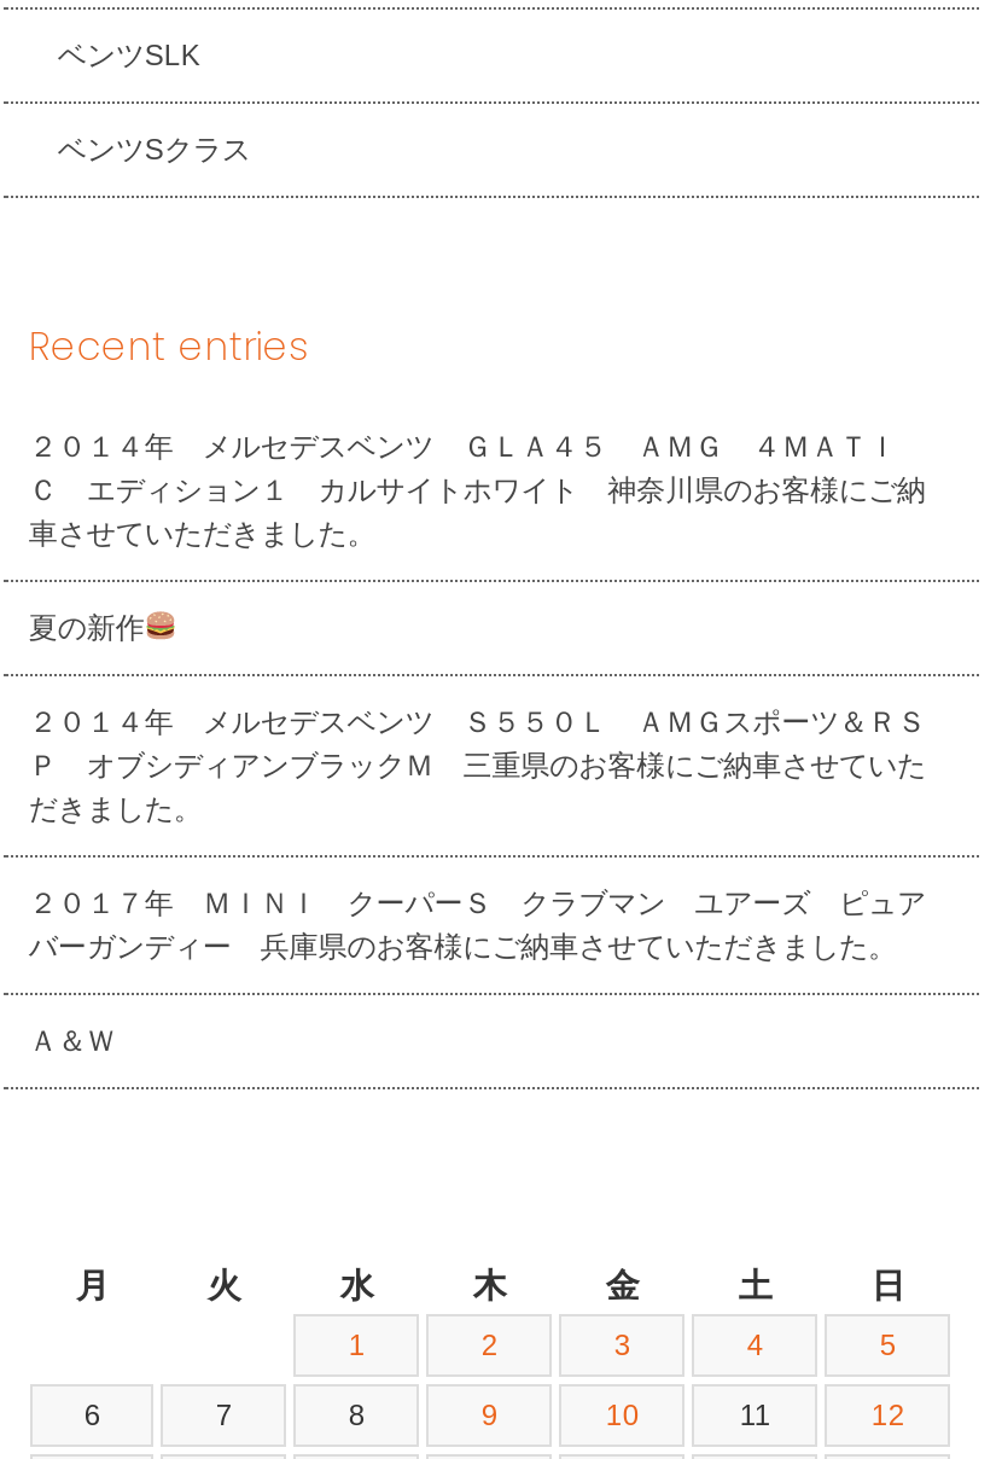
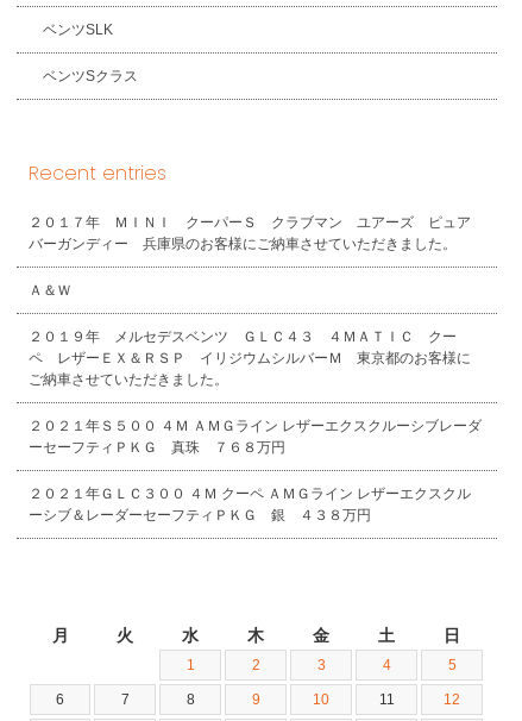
- ２０１４年 メルセデスベンツ ＧＬＡ４５ ＡＭＧ ４ＭＡＴＩ
- Ｃ エディション１ カルサイトホワイト 神奈川県のお客様にご納
- 車させていただきました。
- 夏の新作
- ２０１４年 メルセデスベンツ Ｓ５５０Ｌ ＡＭＧスポーツ＆ＲＳ
- Ｐ オブシディアンブラックＭ 三重県のお客様にご納車させていた
- だきました。

moved up: ２０１７年 ＭＩＮＩ クーパーＳ クラブマン ユアーズ ピュア | バーガンディー 兵庫県のお客様にご納車させていただきました。

+ ２０１９年 メルセデスベンツ ＧＬＣ４３ ４ＭＡＴＩＣ クー
+ ペ レザーＥＸ＆ＲＳＰ イリジウムシルバーＭ 東京都のお客様に
+ ご納車させていただきました。
+ ２０２１年Ｓ５００ ４Ｍ ＡＭＧライン レザーエクスクルーシブレーダ
+ ーセーフティＰＫＧ 真珠 ７６８万円
+ ２０２１年ＧＬＣ３００ ４Ｍ クーペ ＡＭＧライン レザーエクスクル
+ ーシブ＆レーダーセーフティＰＫＧ 銀 ４３８万円
